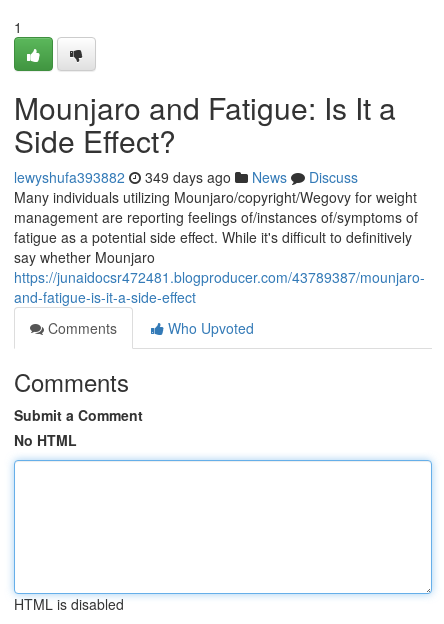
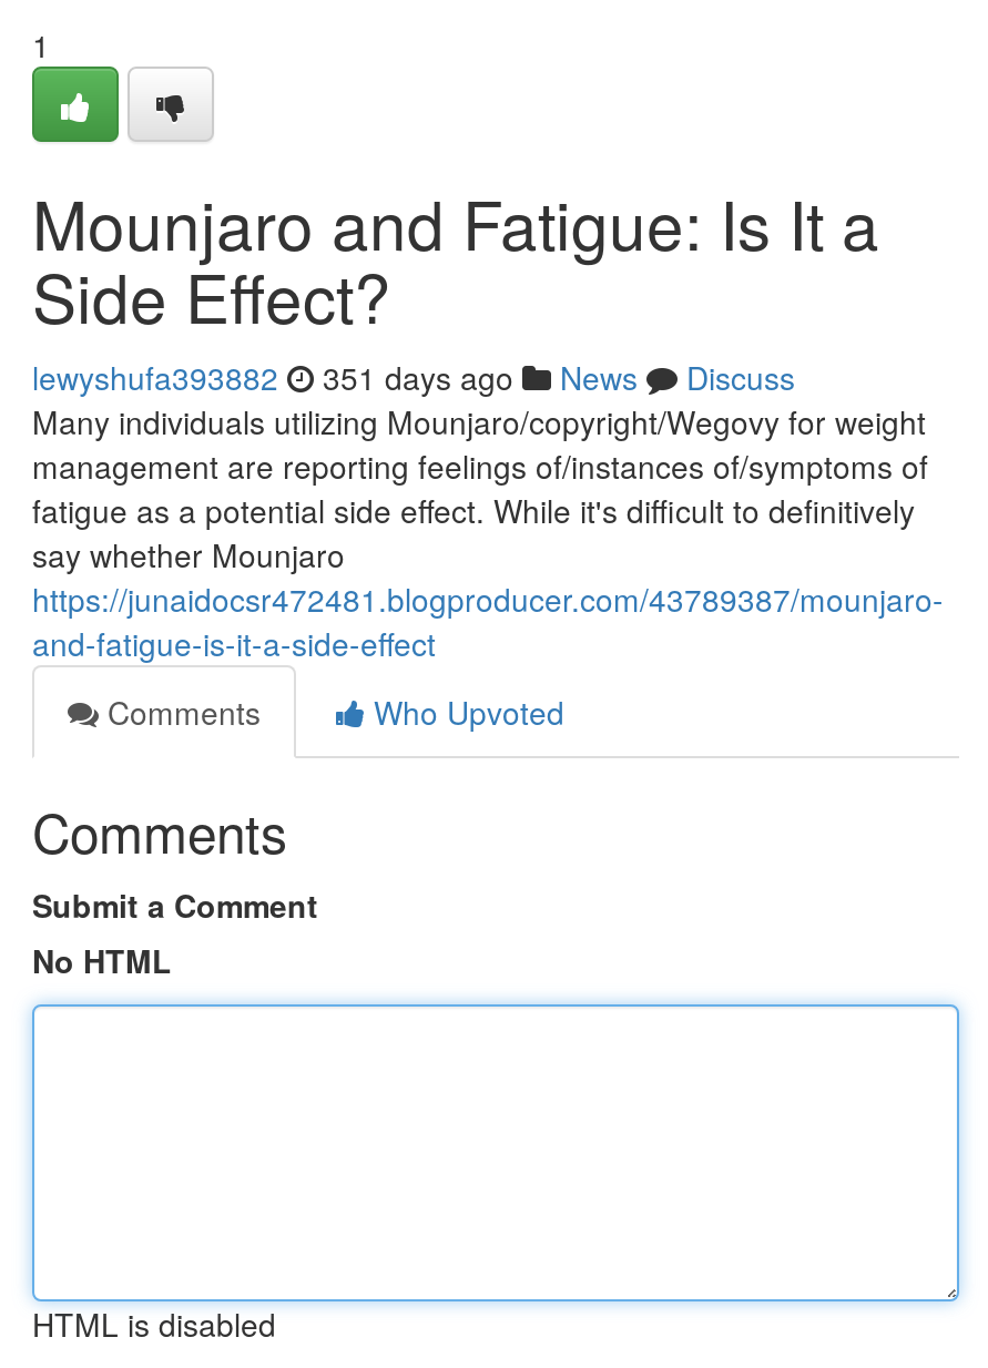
- lewyshufa393882 349 days ago News Discuss
+ lewyshufa393882 351 days ago News Discuss
